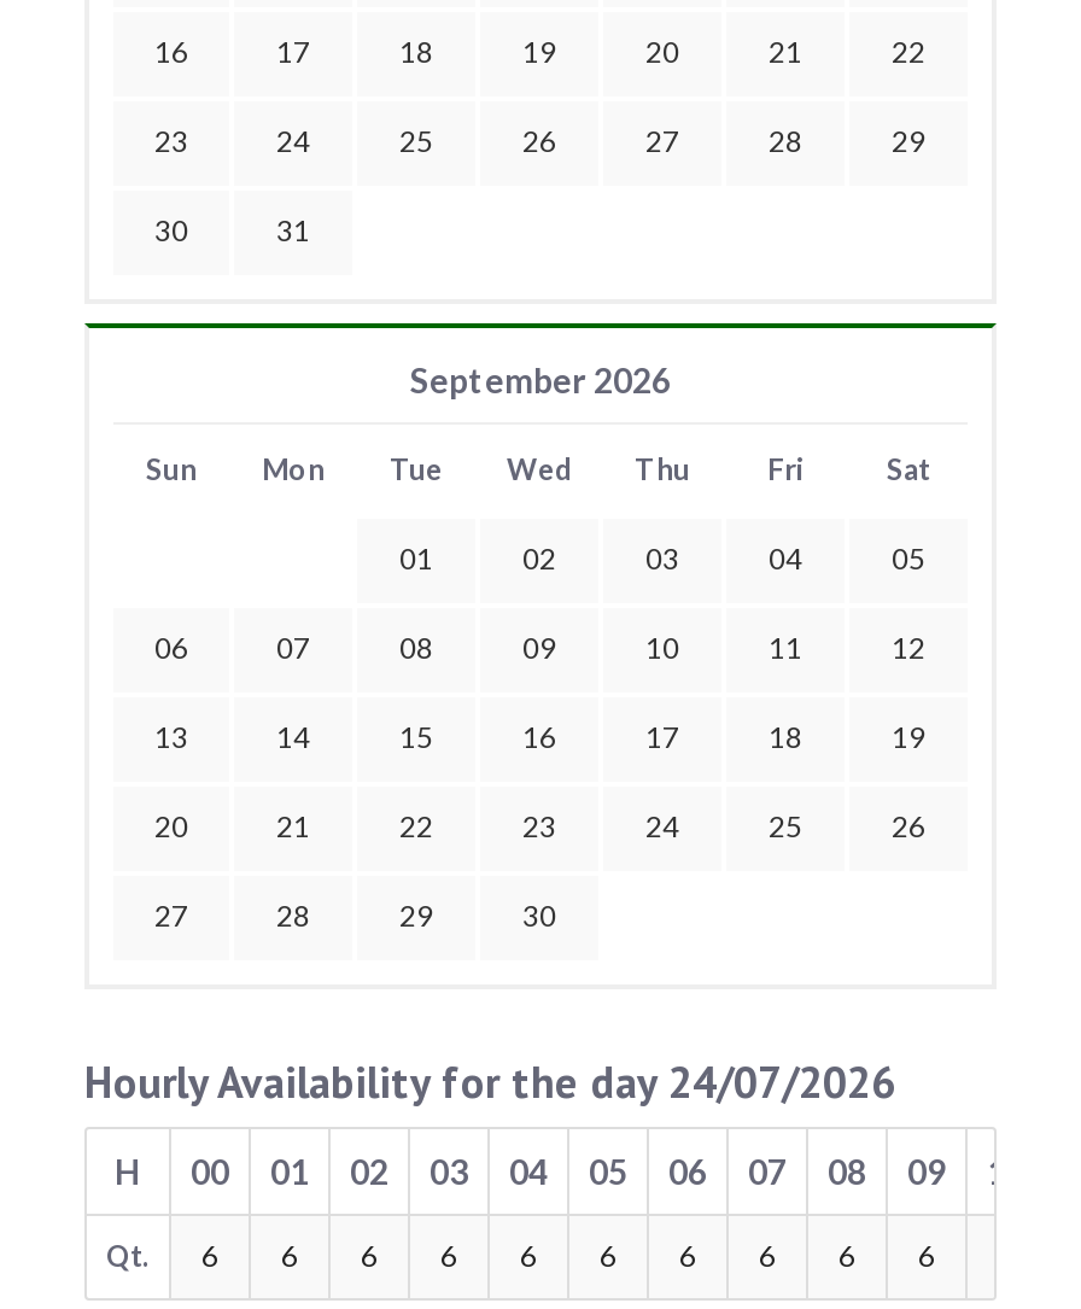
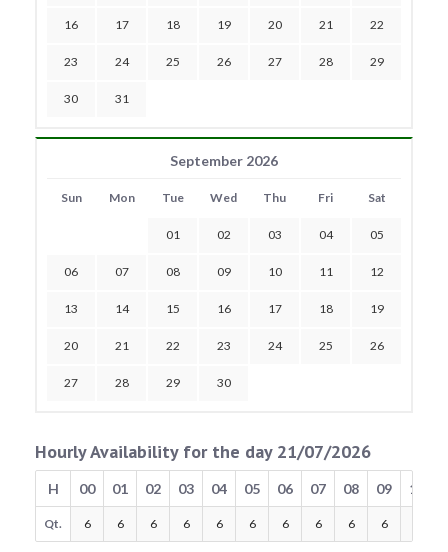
- Hourly Availability for the day 24/07/2026
+ Hourly Availability for the day 21/07/2026
